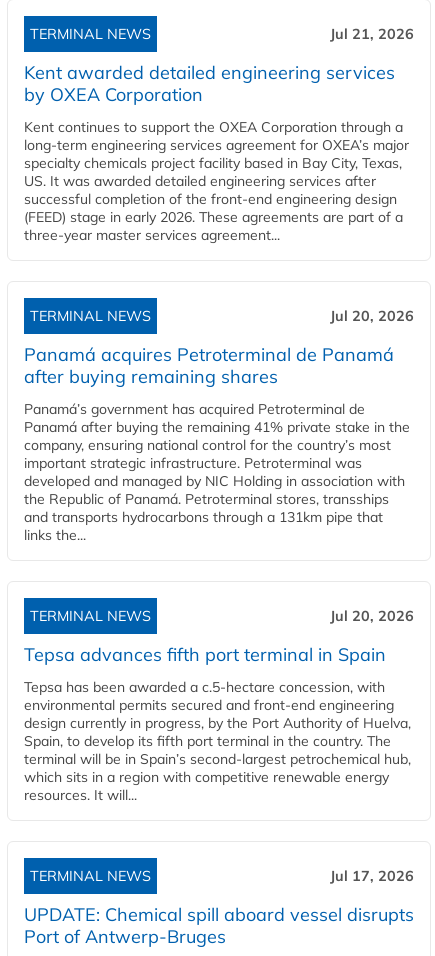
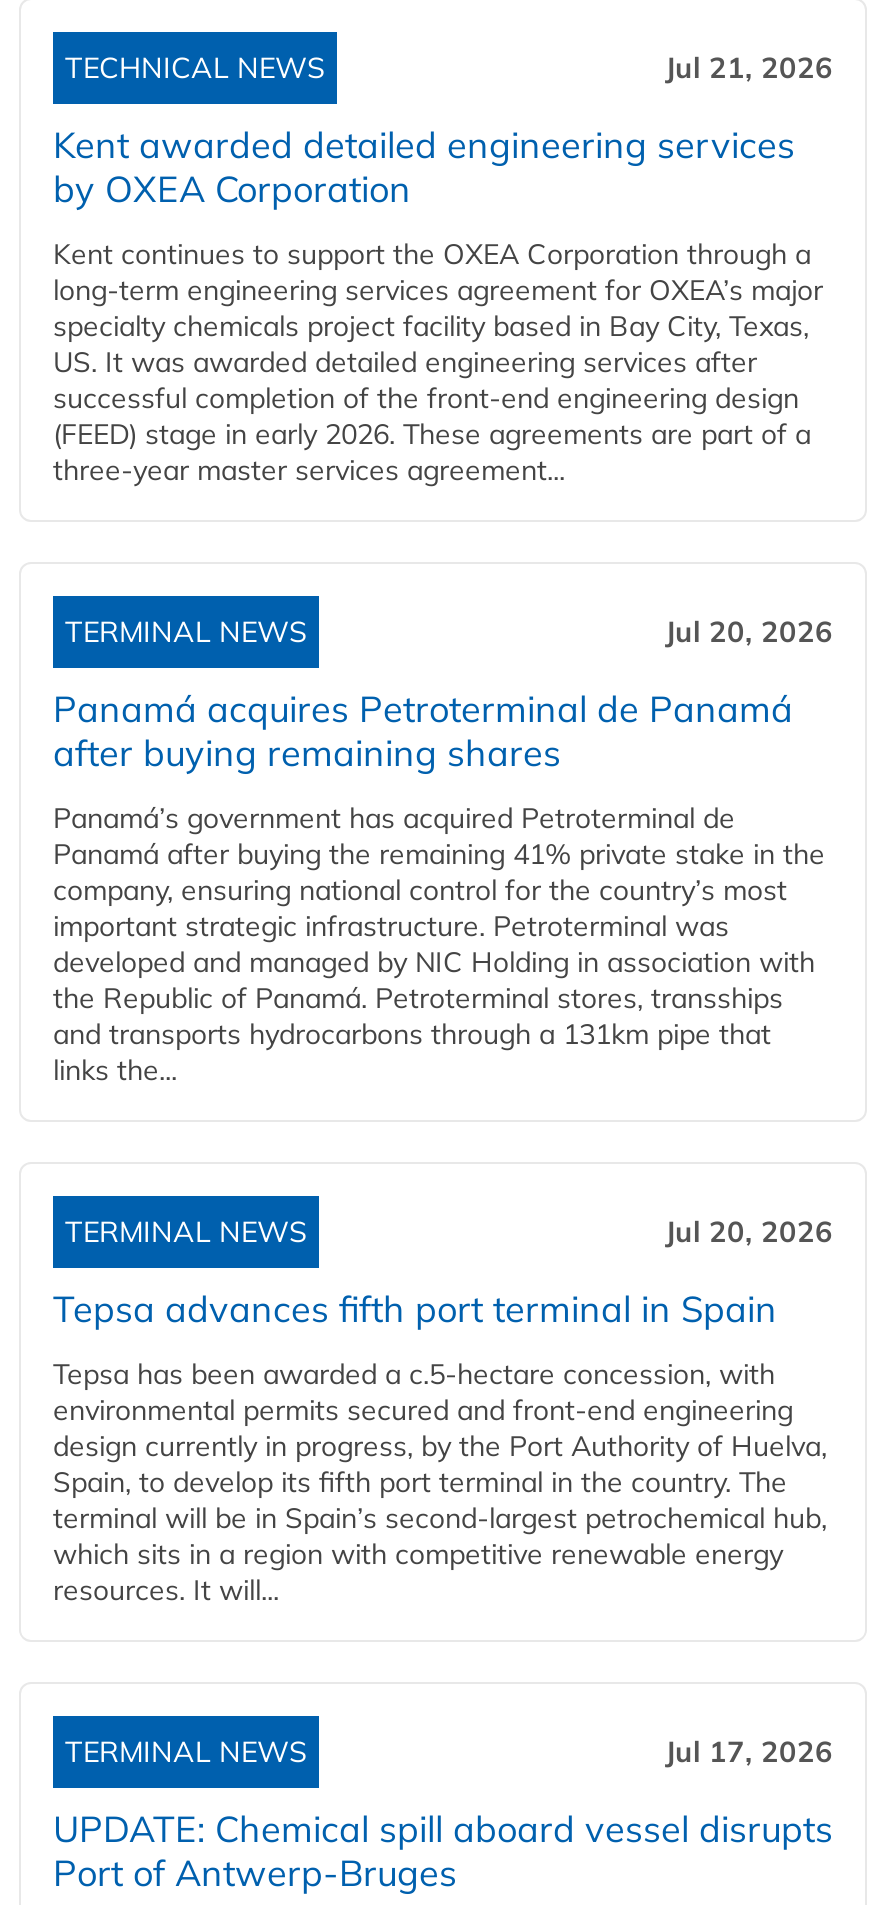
- TERMINAL NEWS
+ TECHNICAL NEWS
